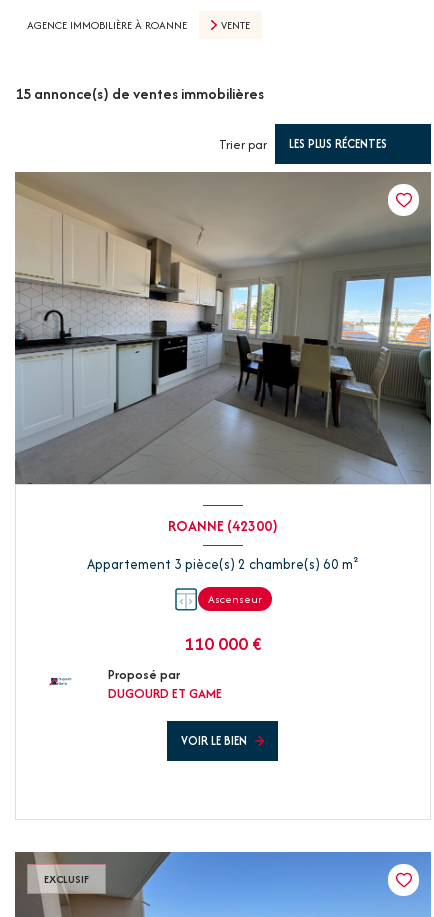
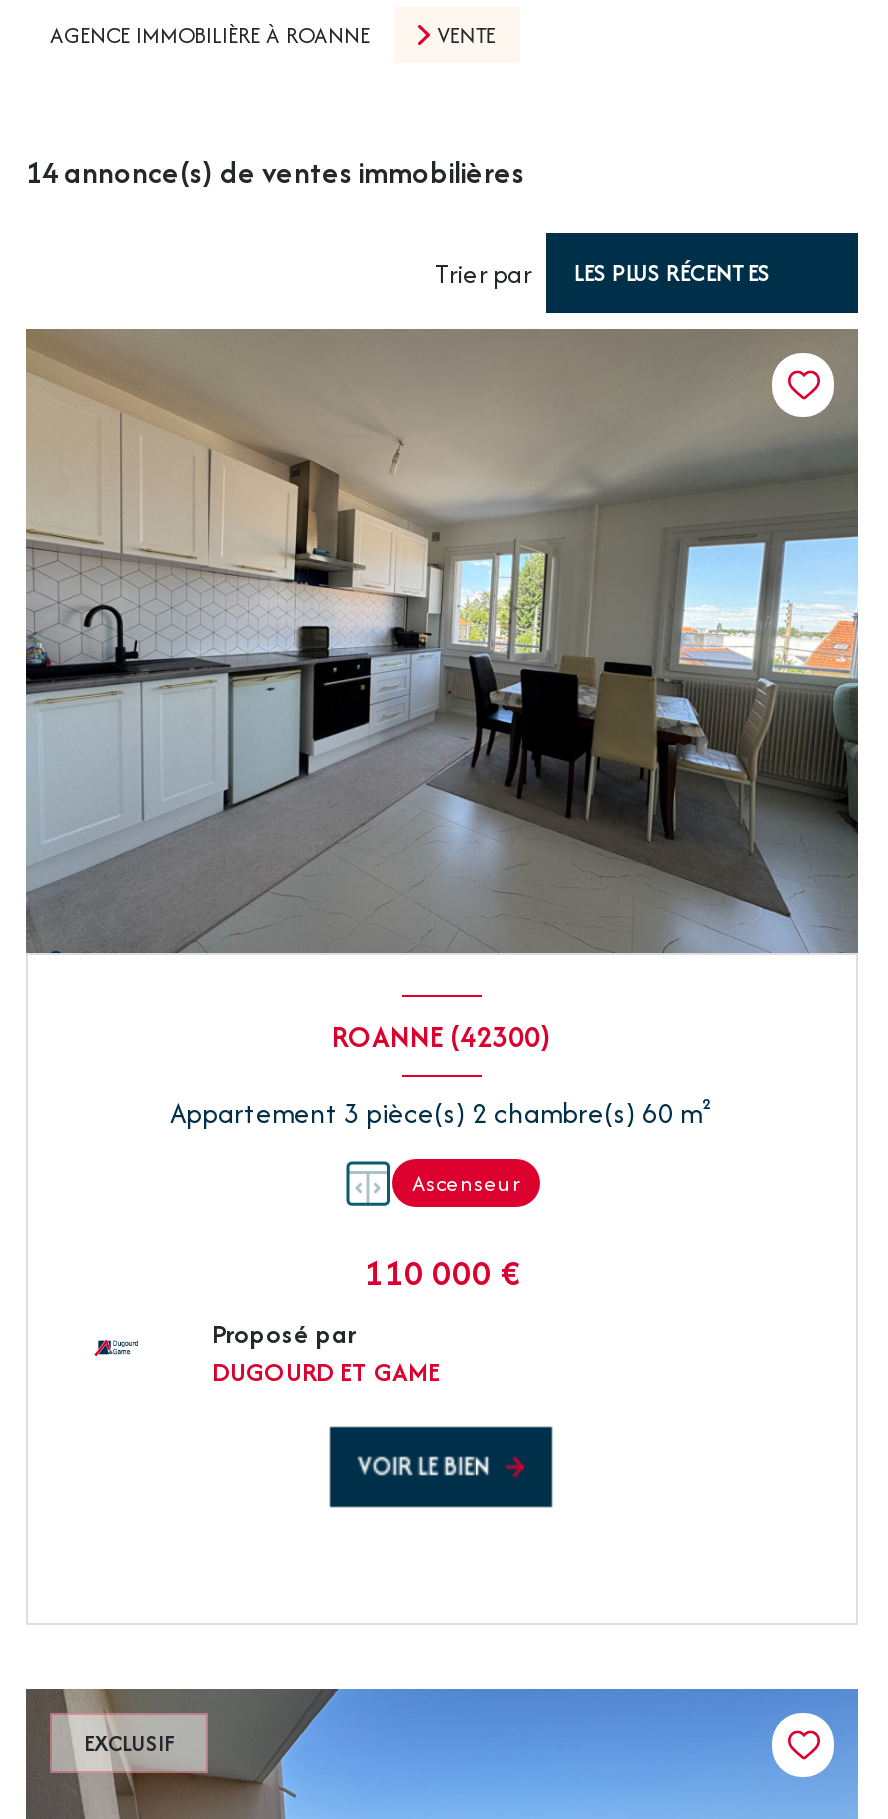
- 15annonce(s) de ventes immobilières
+ 14annonce(s) de ventes immobilières
